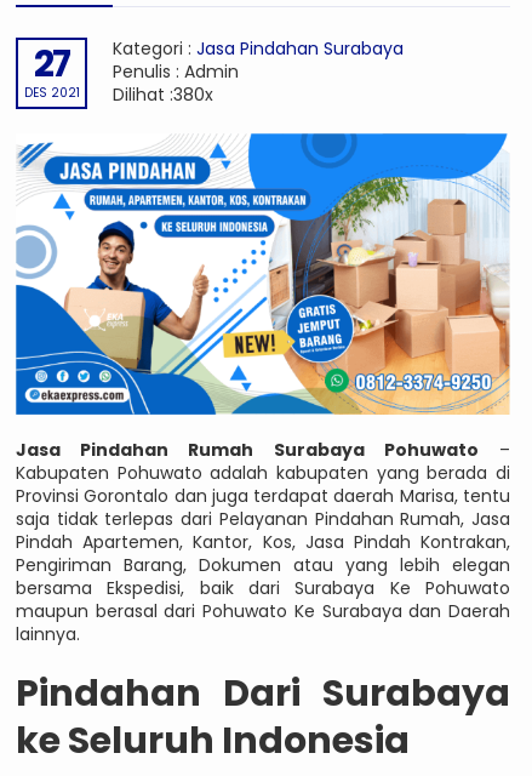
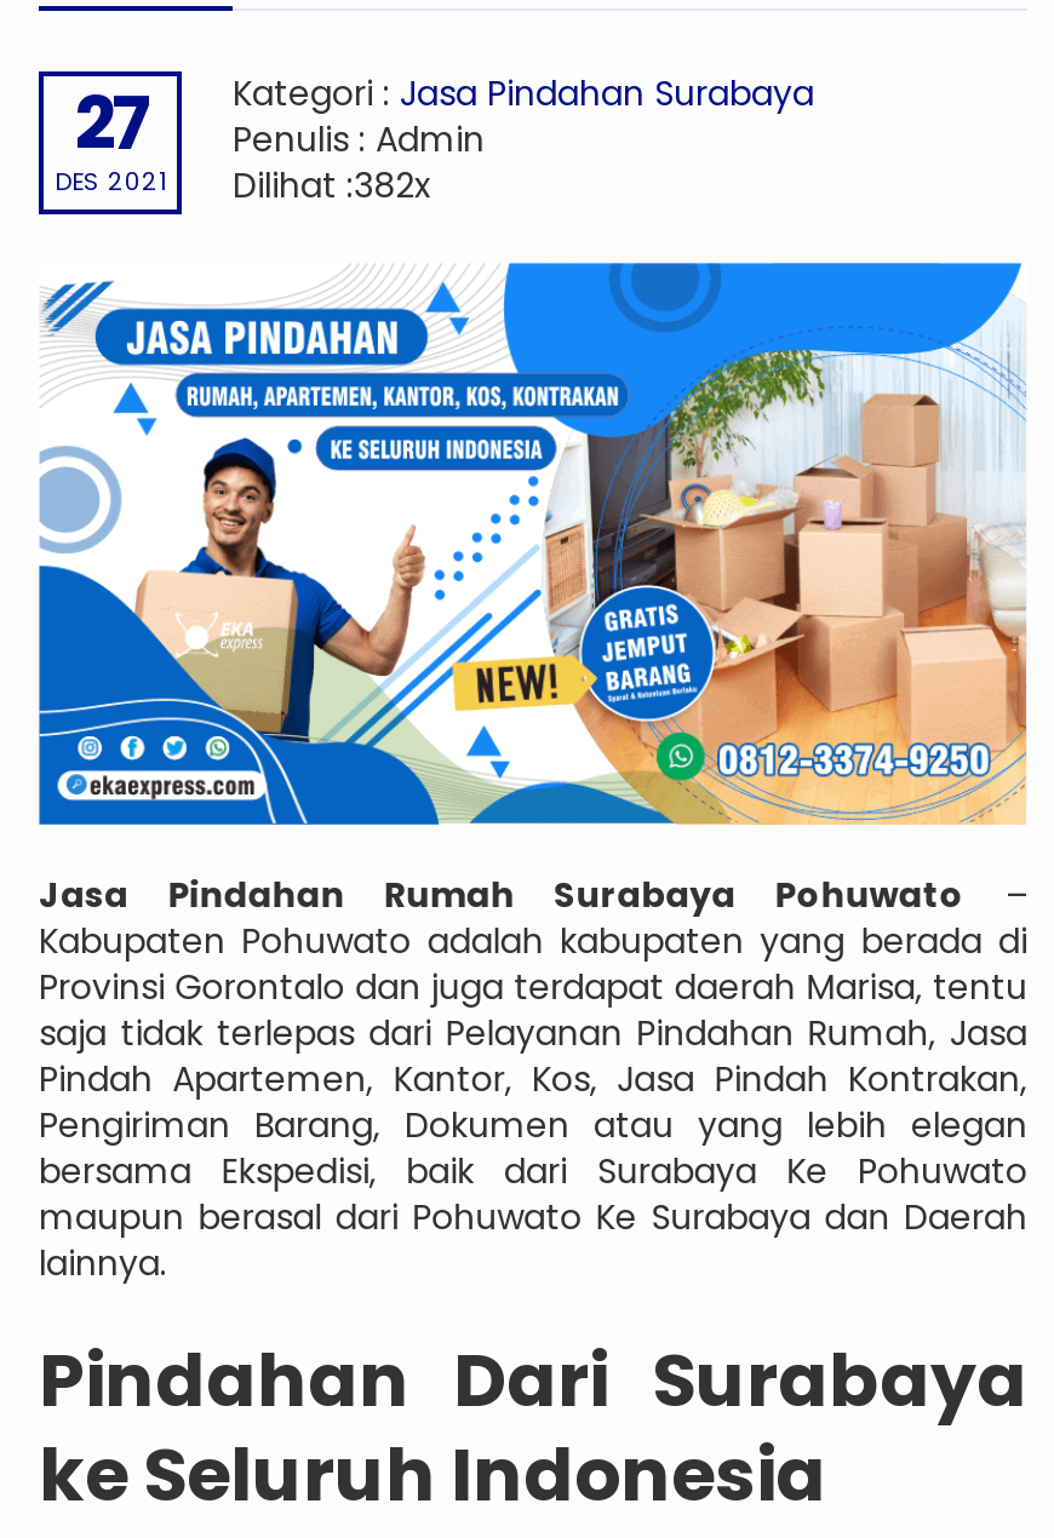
- DES 2021 Dilihat :380x
+ DES 2021 Dilihat :382x
